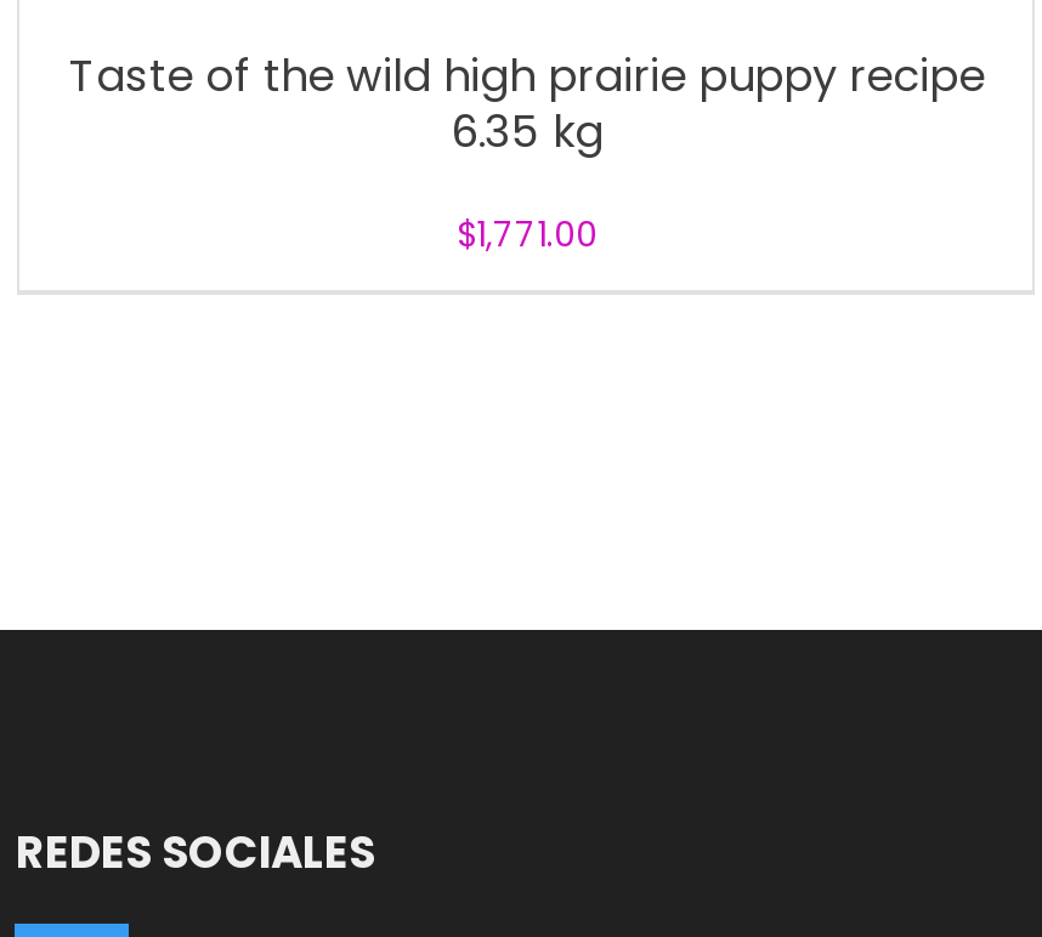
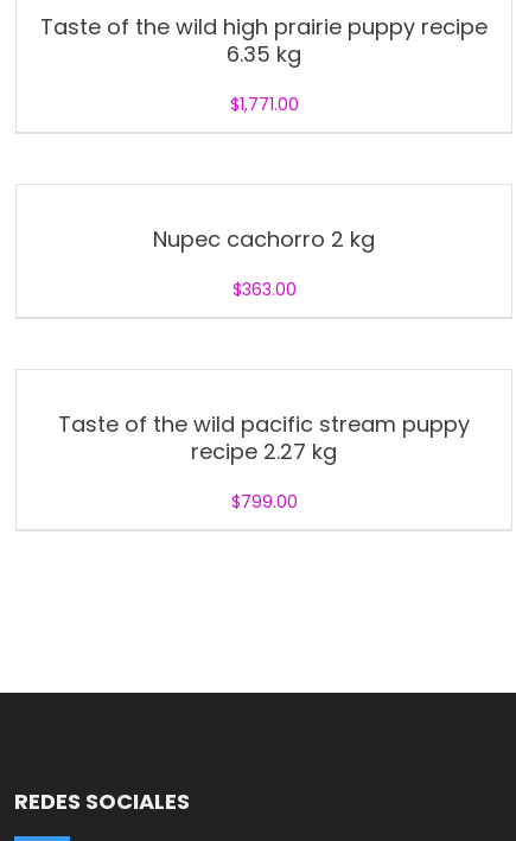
+ Taste of the wild pacific stream puppy
+ recipe 2.27 kg
+ $799.00

+ Nupec cachorro 2 kg
+ $363.00
